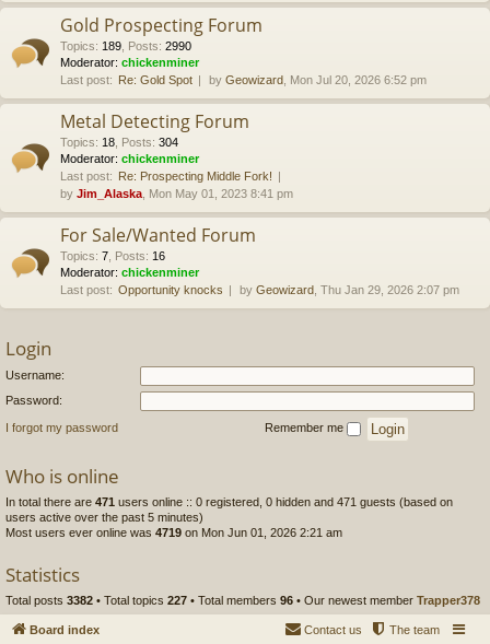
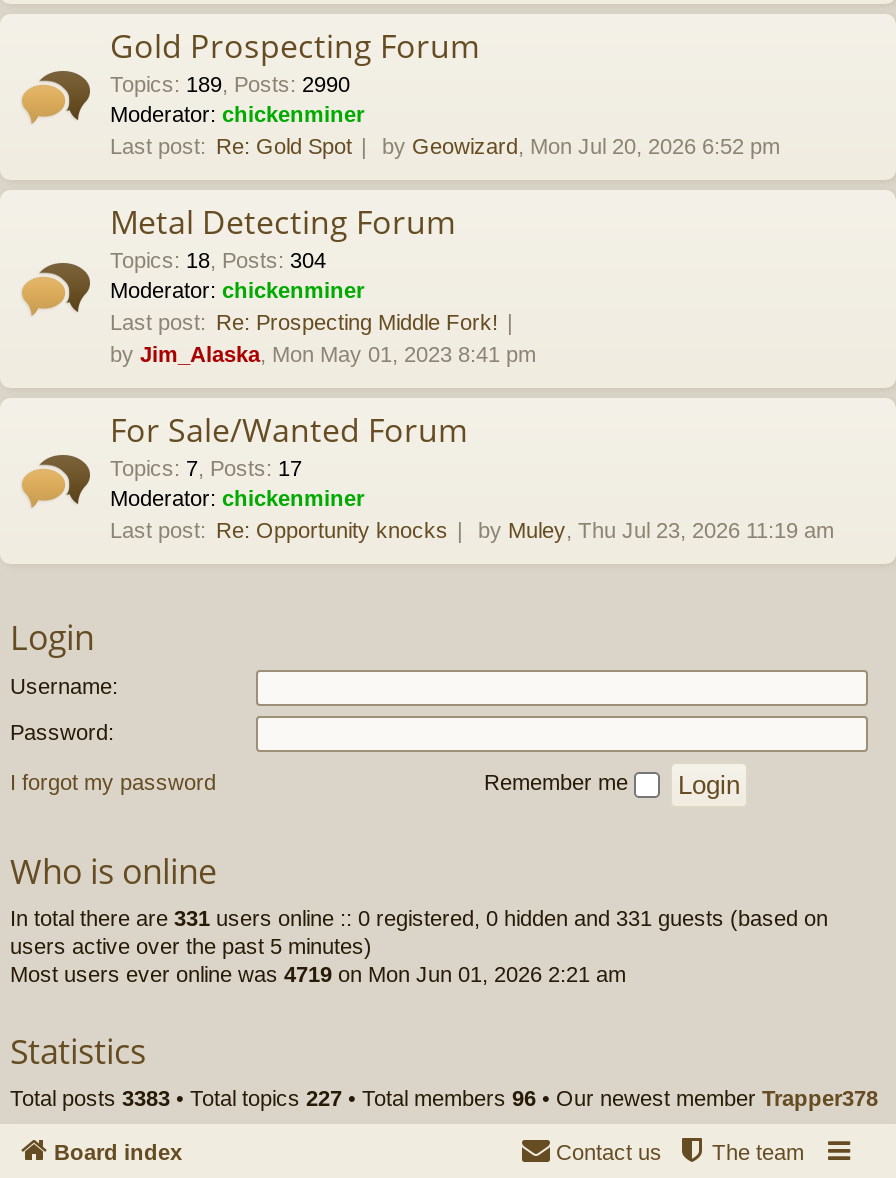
- Topics: 7, Posts: 16
+ Topics: 7, Posts: 17

- Last post: Opportunity knocks
- by Geowizard, Thu Jan 29, 2026 2:07 pm
+ Last post: Re: Opportunity knocks
+ by Muley, Thu Jul 23, 2026 11:19 am

- In total there are 471 users online :: 0 registered, 0 hidden and 471 guests (based on
+ In total there are 331 users online :: 0 registered, 0 hidden and 331 guests (based on

- Total posts 3382 • Total topics 227 • Total members 96 • Our newest member Trapper378
+ Total posts 3383 • Total topics 227 • Total members 96 • Our newest member Trapper378
